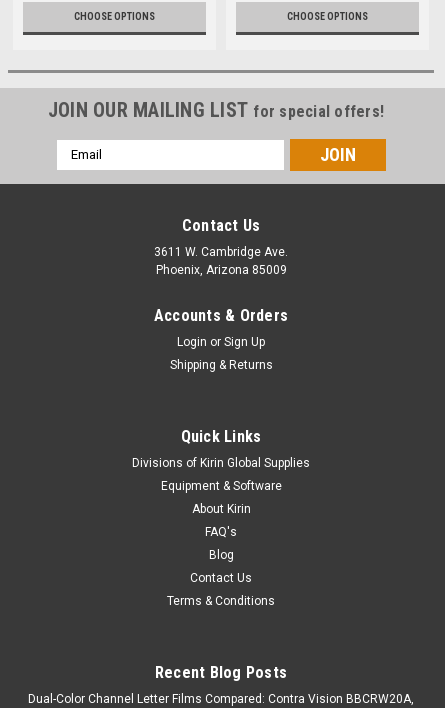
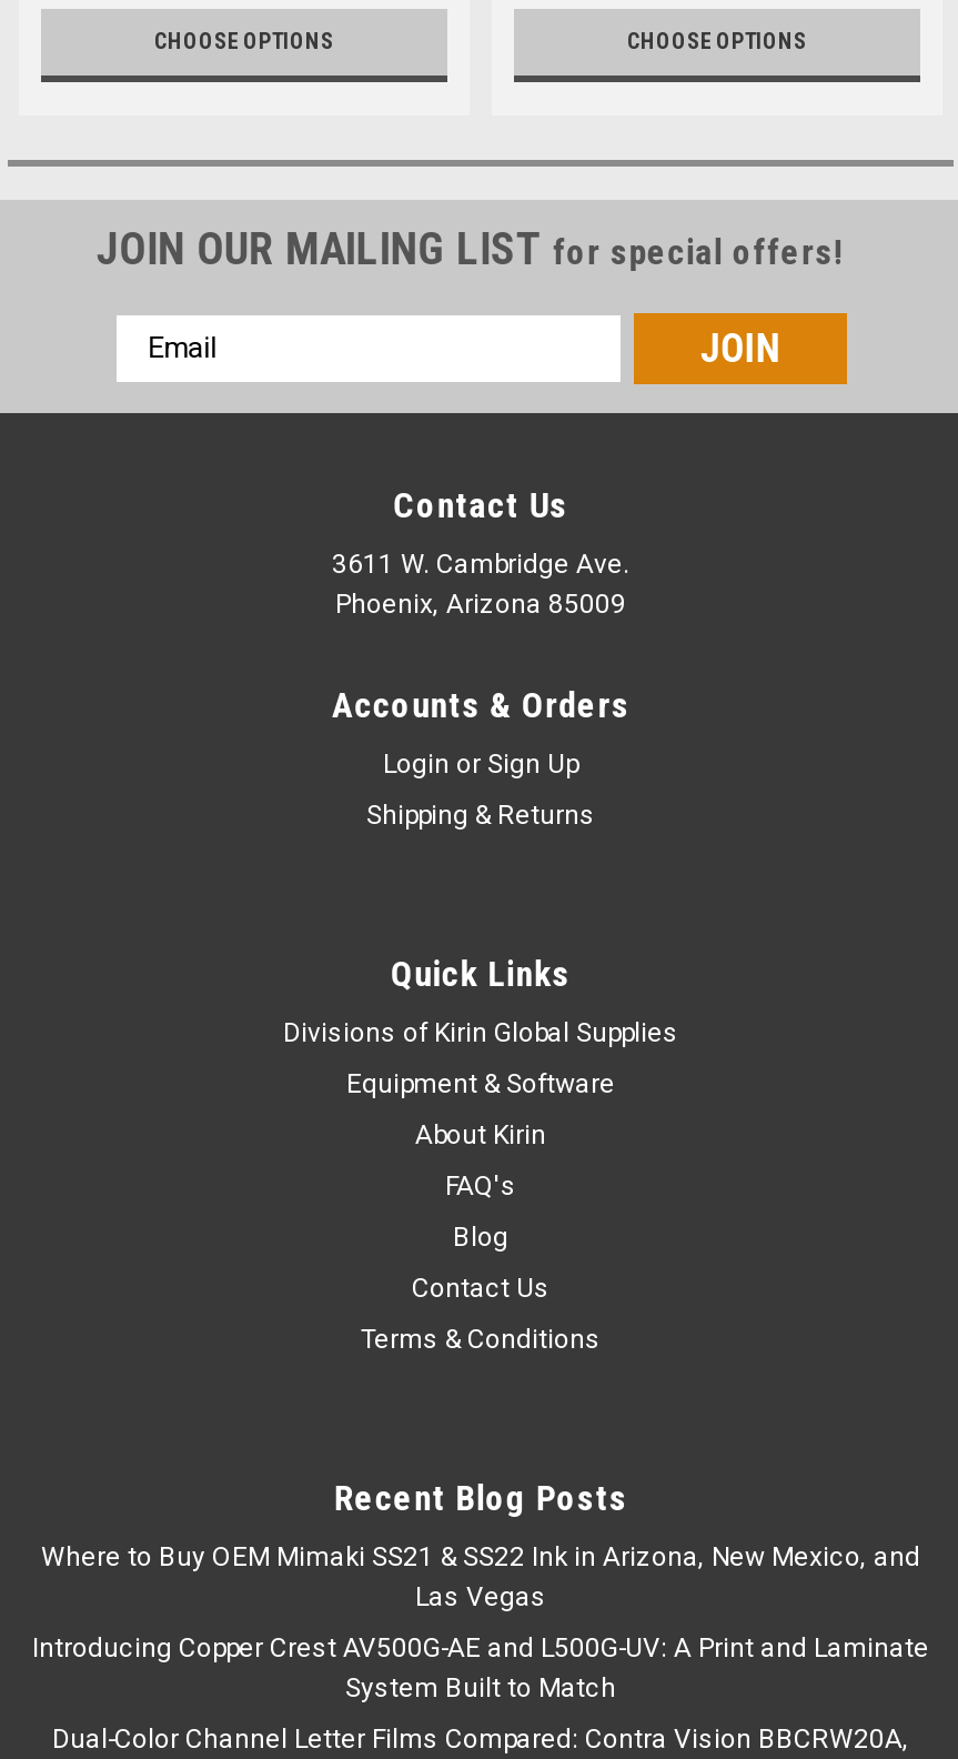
+ Where to Buy OEM Mimaki SS21 & SS22 Ink in Arizona, New Mexico, and
+ Las Vegas
+ Introducing Copper Crest AV500G-AE and L500G-UV: A Print and Laminate
+ System Built to Match
